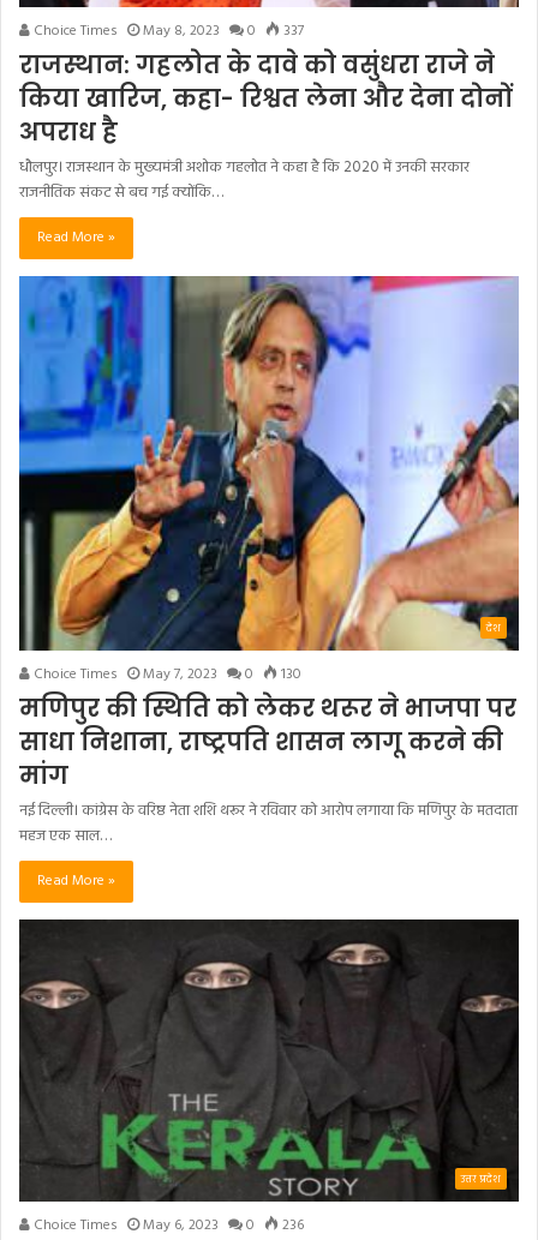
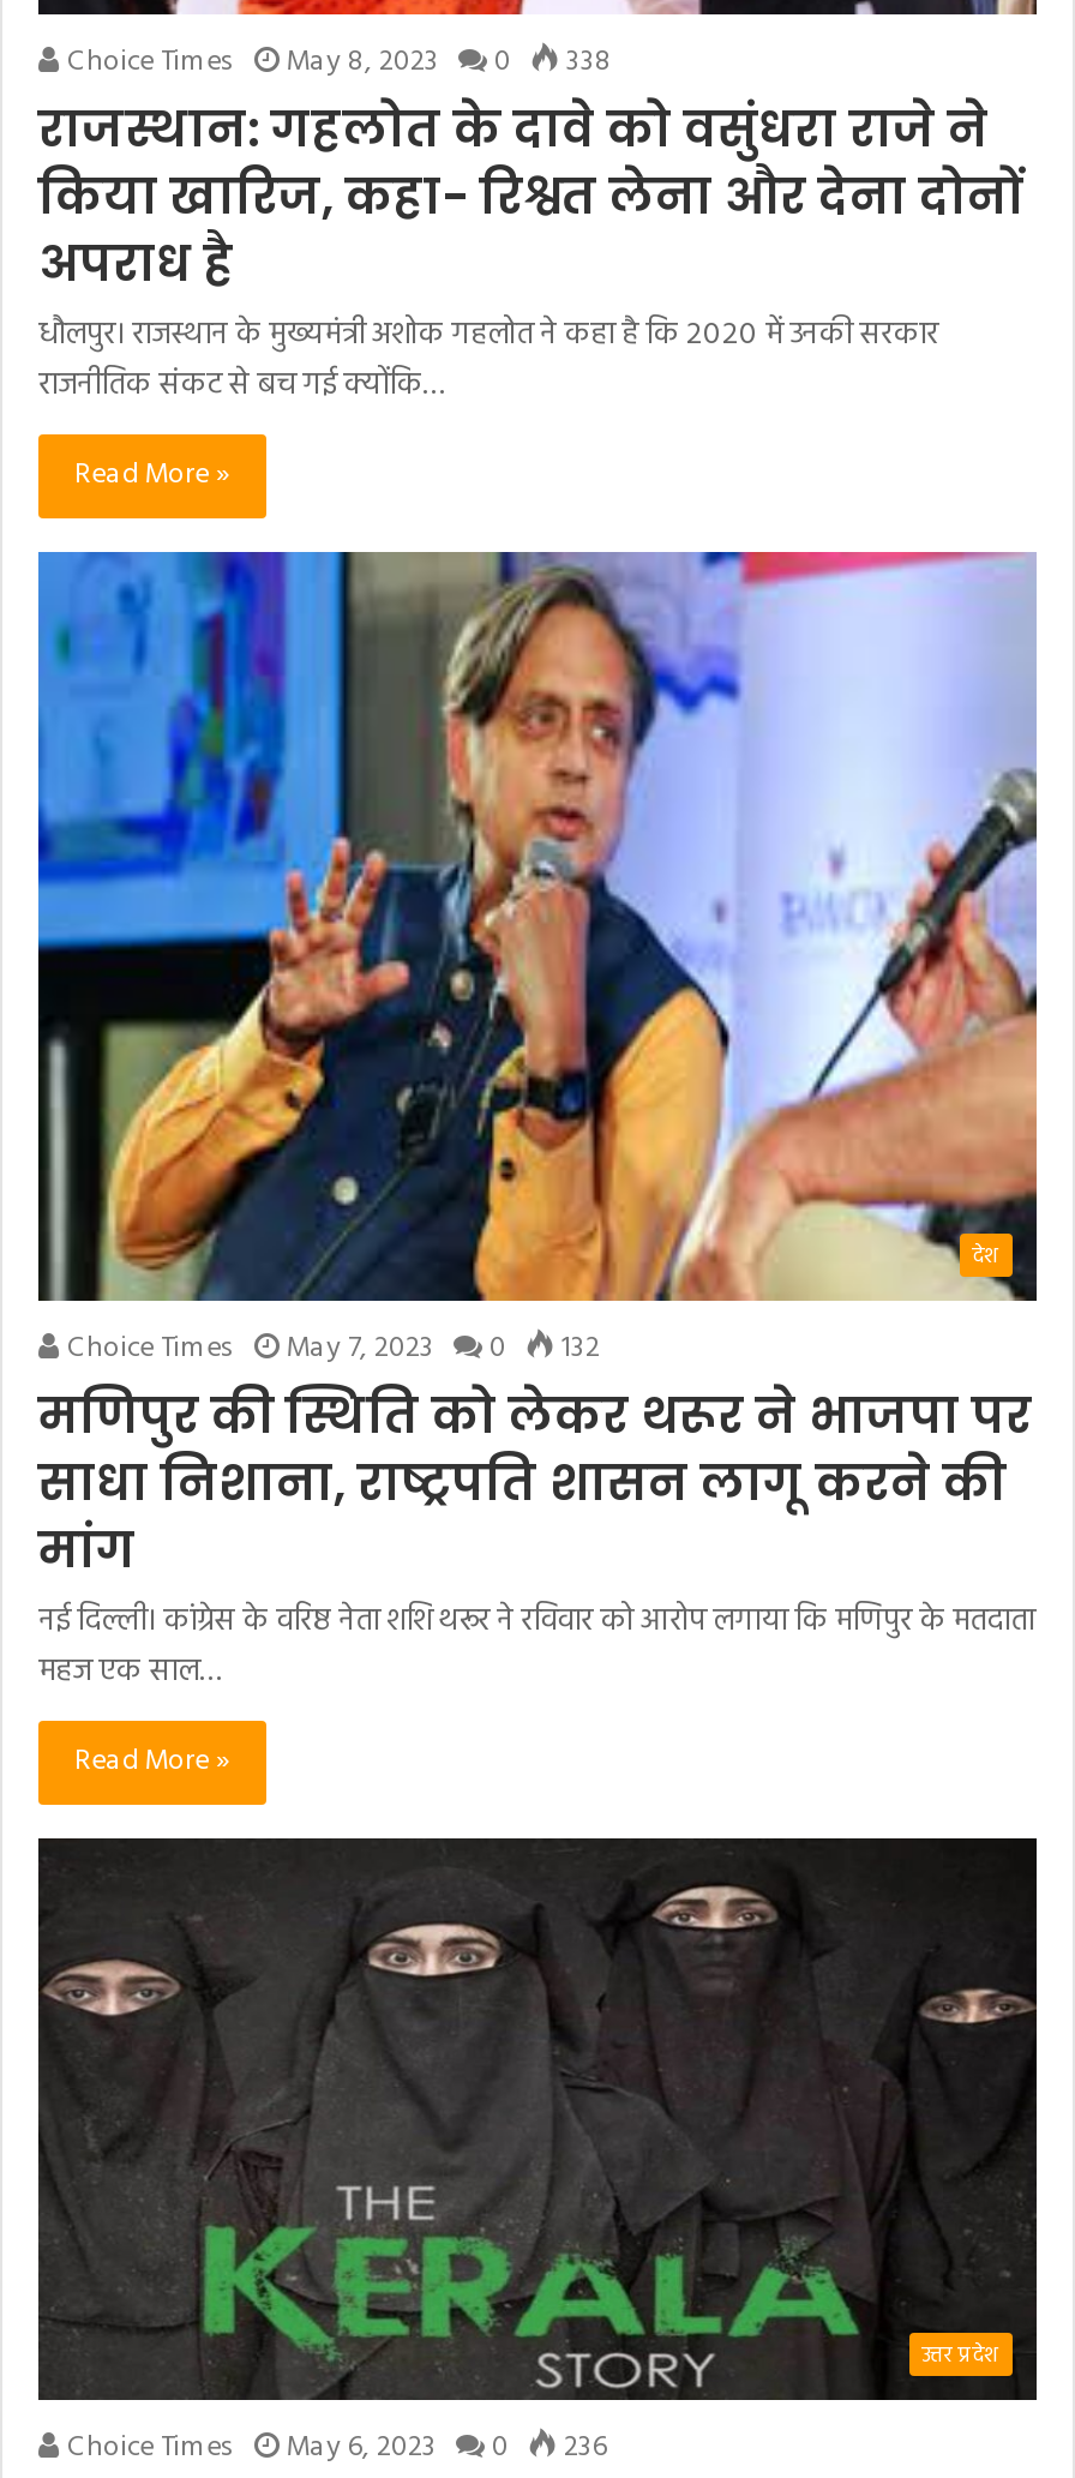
- Choice Times May 8, 2023 0 337
+ Choice Times May 8, 2023 0 338

- Choice Times May 7, 2023 0 130
+ Choice Times May 7, 2023 0 132
